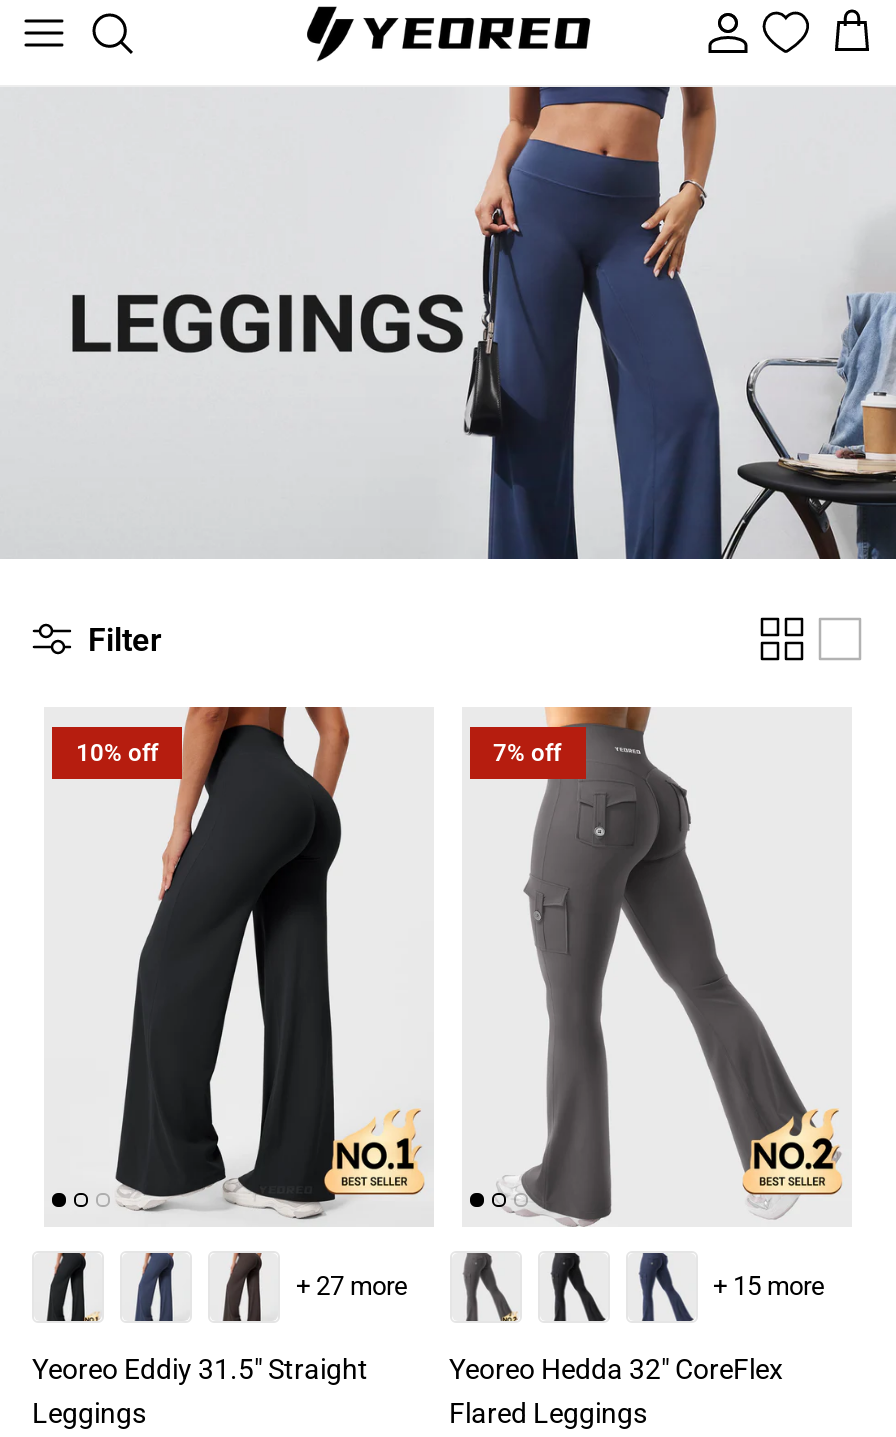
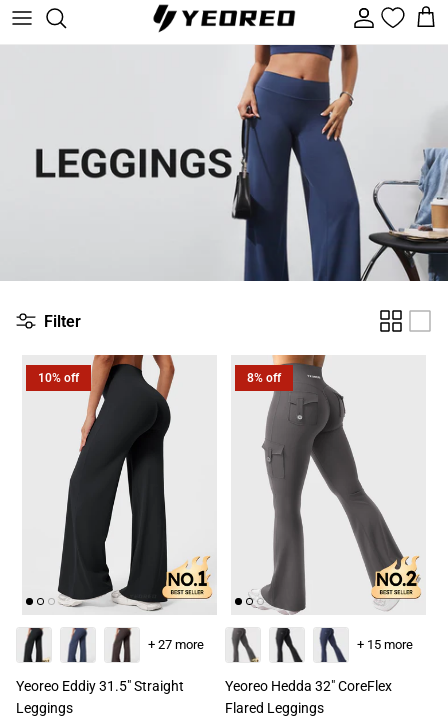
- 7% off
+ 8% off
